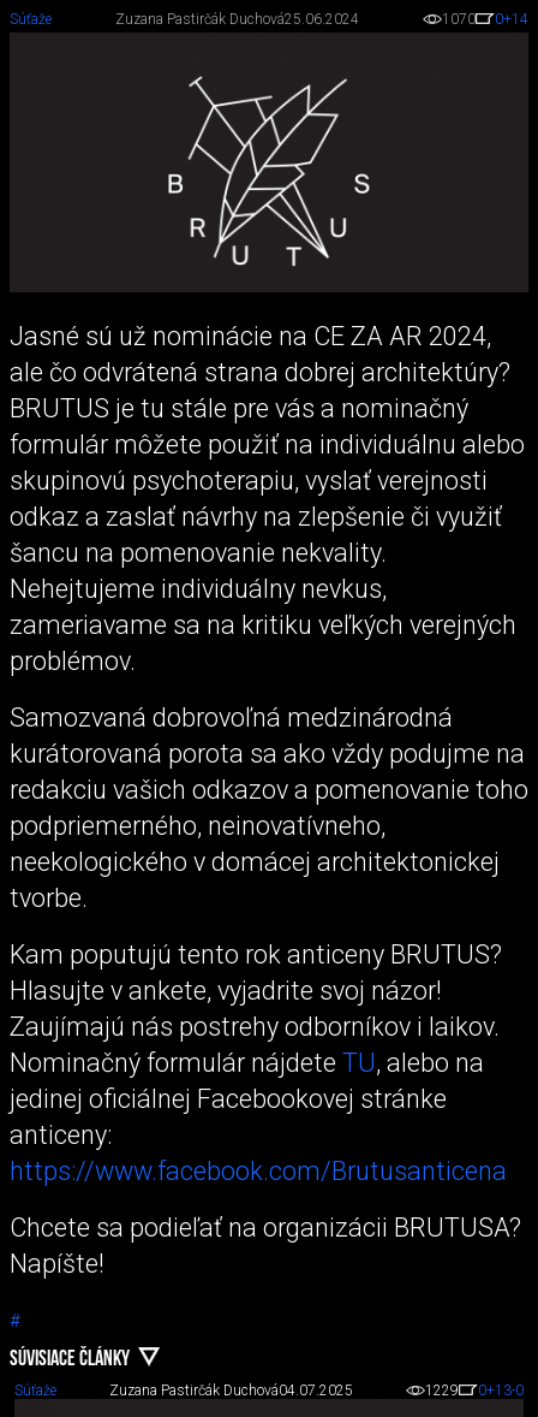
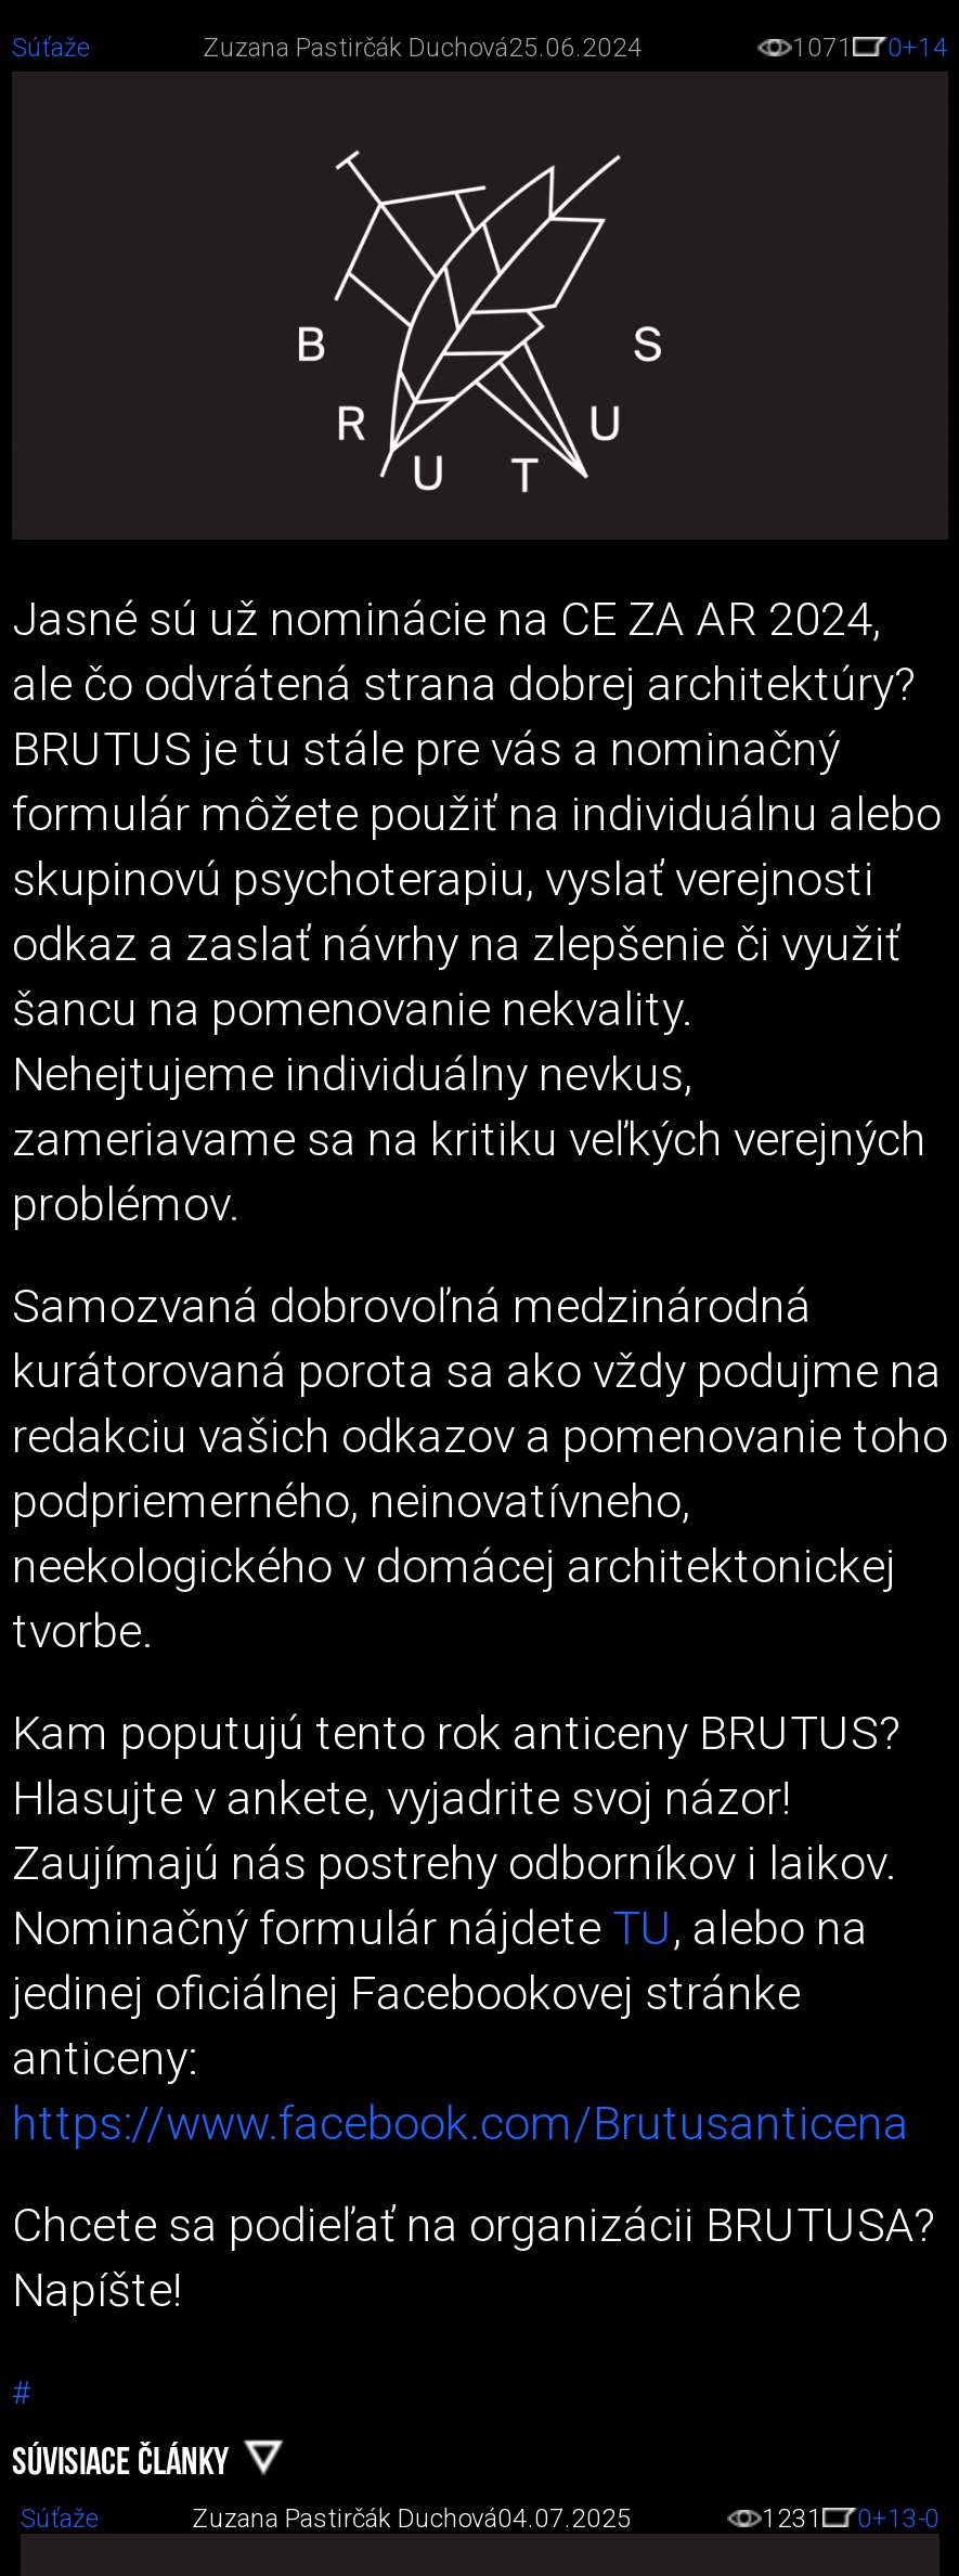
- 1070 0+14
+ 1071 0+14

- 1229 0+13-0
+ 1231 0+13-0
